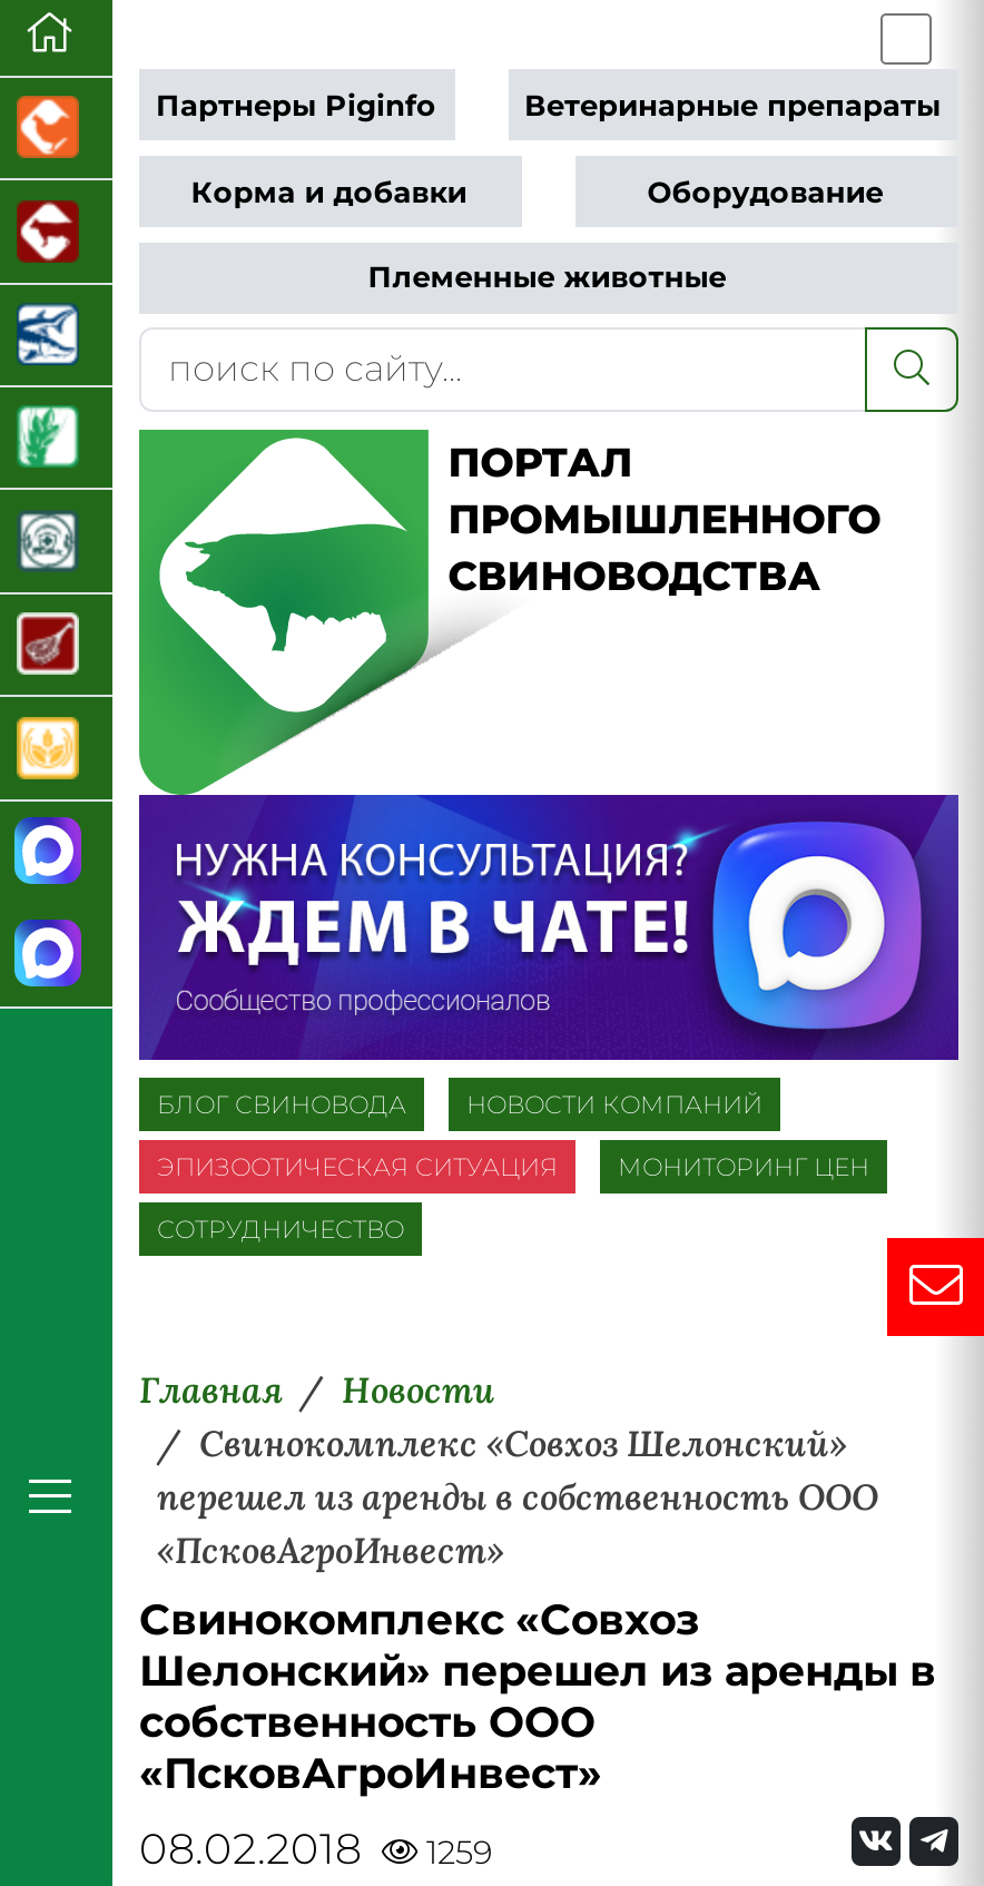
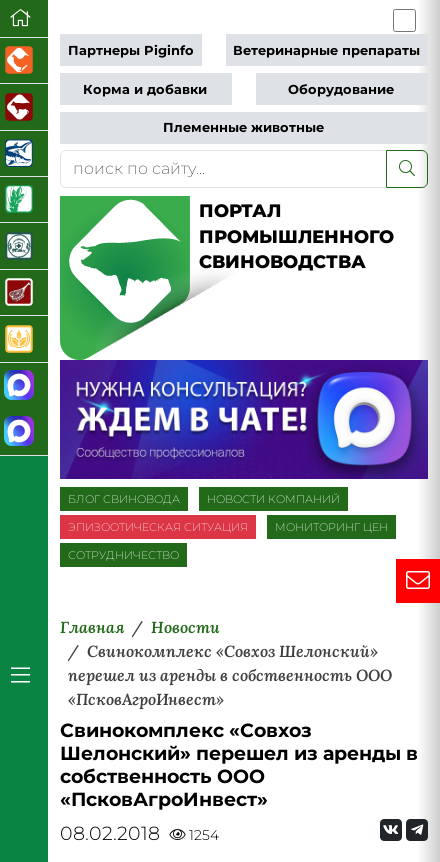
- 08.02.2018 1259
+ 08.02.2018 1254
